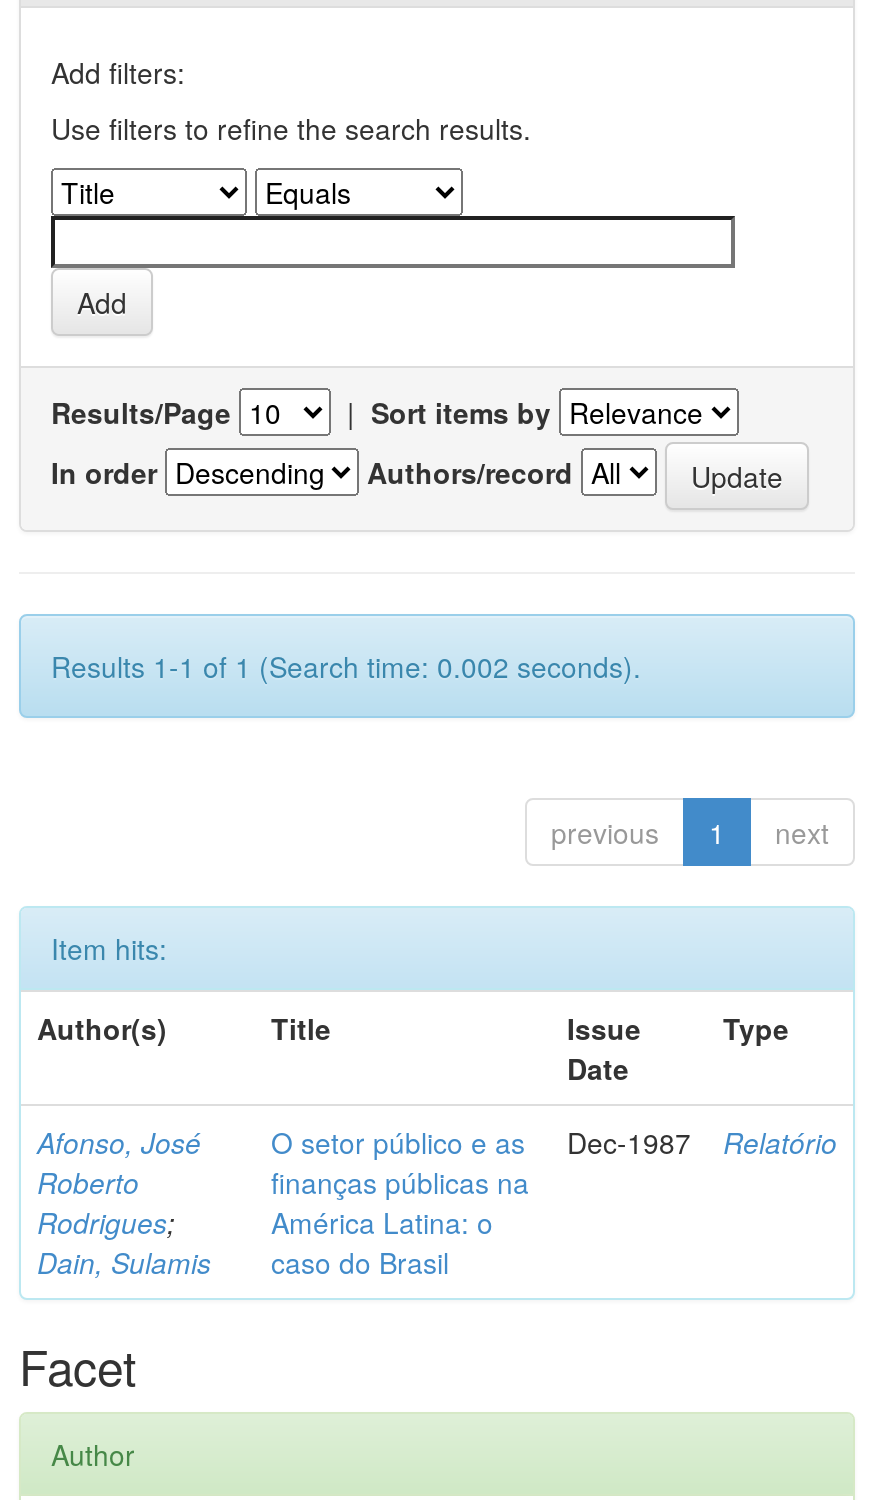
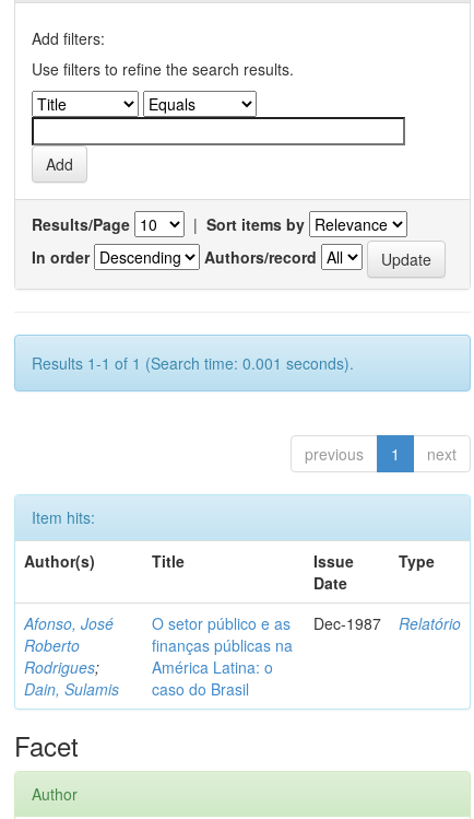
- Results 1-1 of 1 (Search time: 0.002 seconds).
+ Results 1-1 of 1 (Search time: 0.001 seconds).
